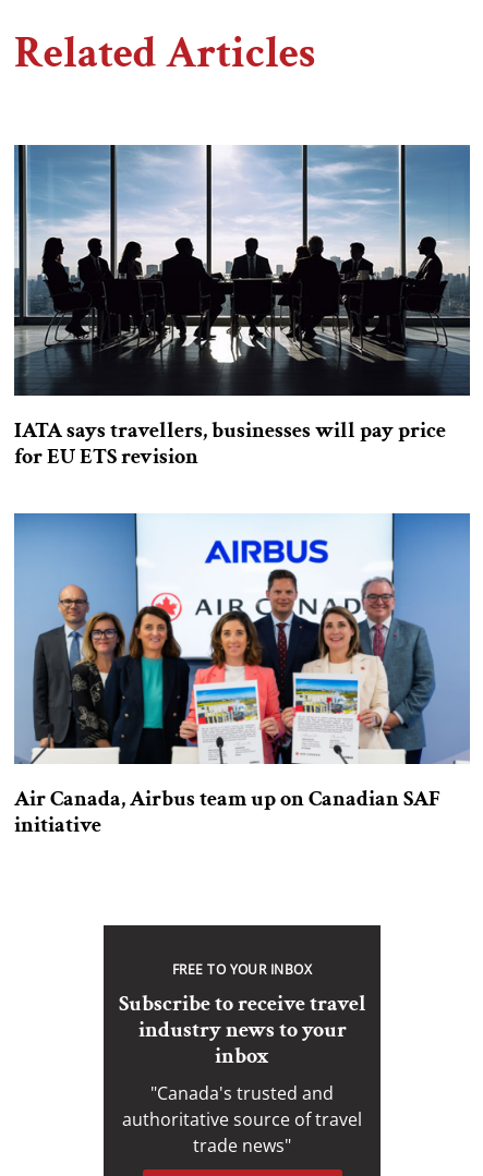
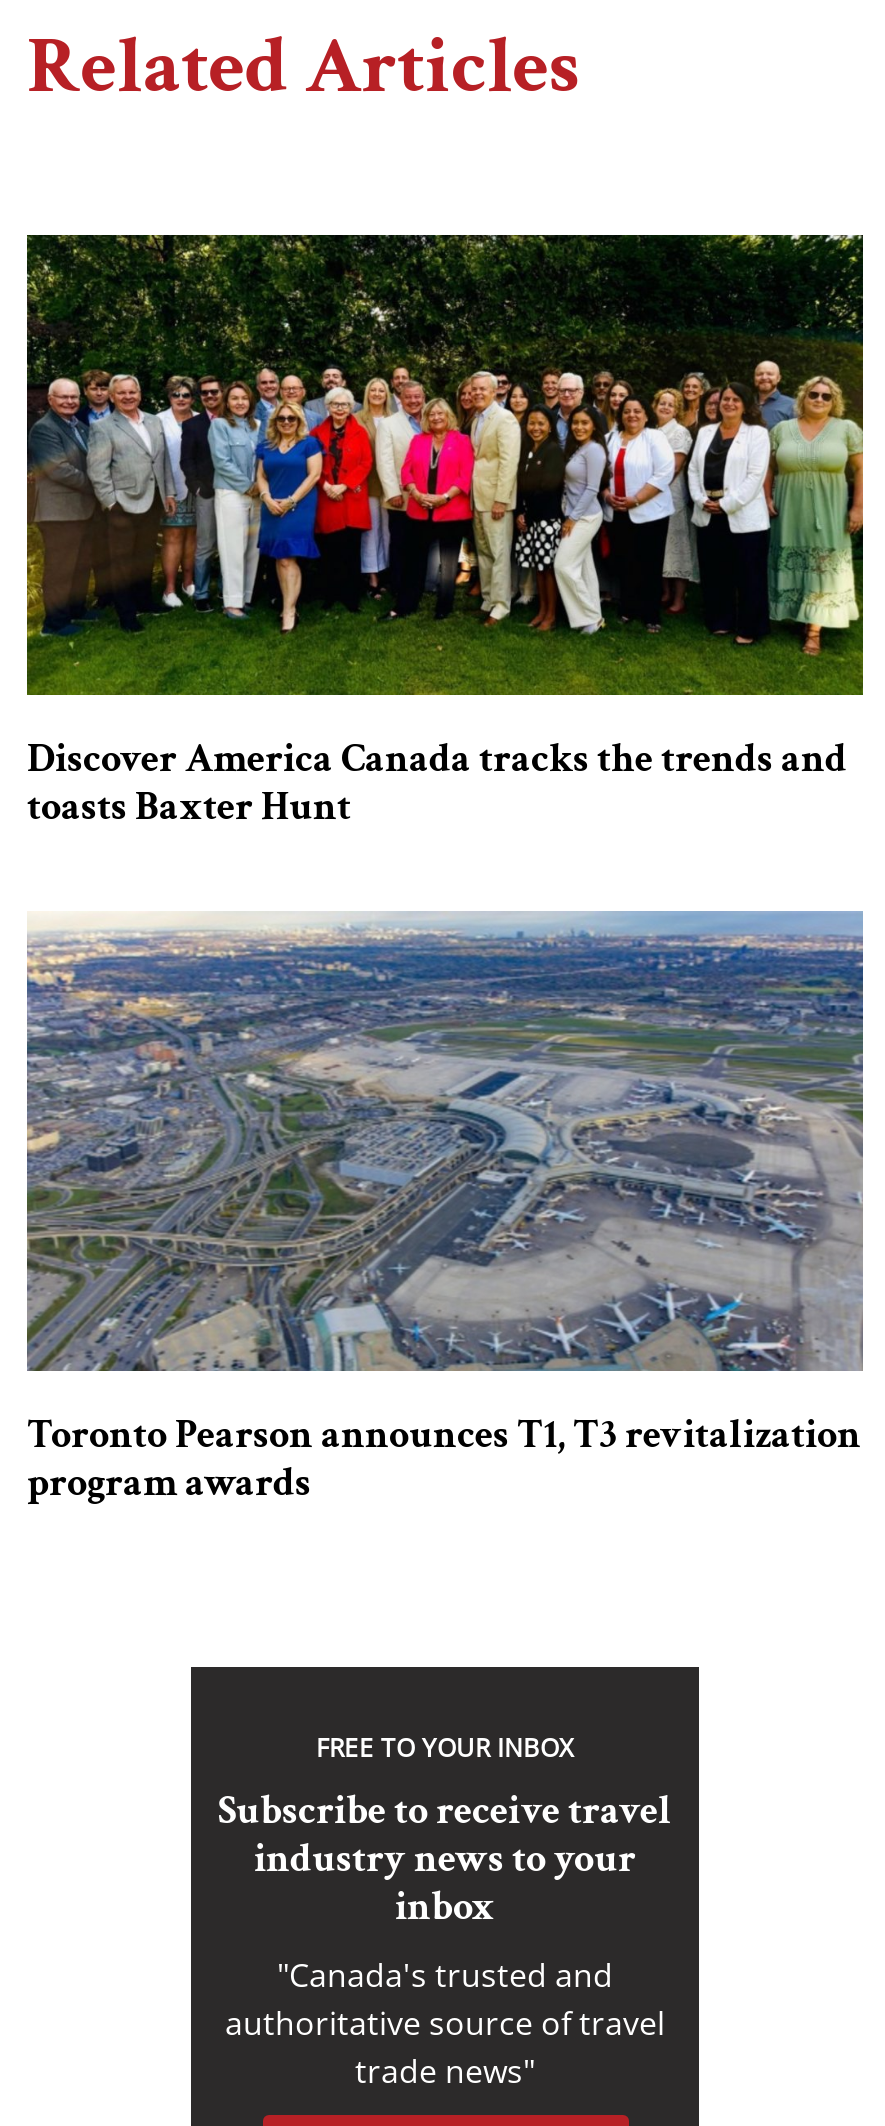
- [image]
- IATA says travellers, businesses will pay price
- for EU ETS revision
+ [image]
+ Discover America Canada tracks the trends and
+ toasts Baxter Hunt

- [image]
- Air Canada, Airbus team up on Canadian SAF
- initiative
+ [image]
+ Toronto Pearson announces T1, T3 revitalization
+ program awards
